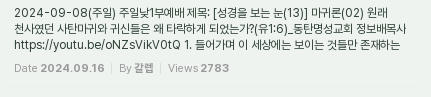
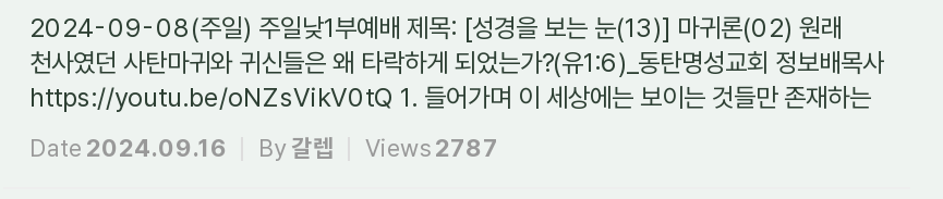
- Views 2783
+ Views 2787
